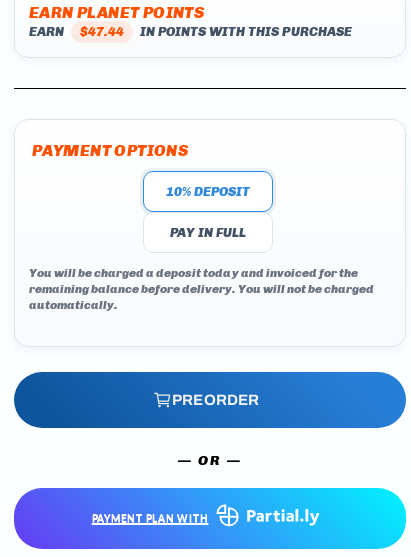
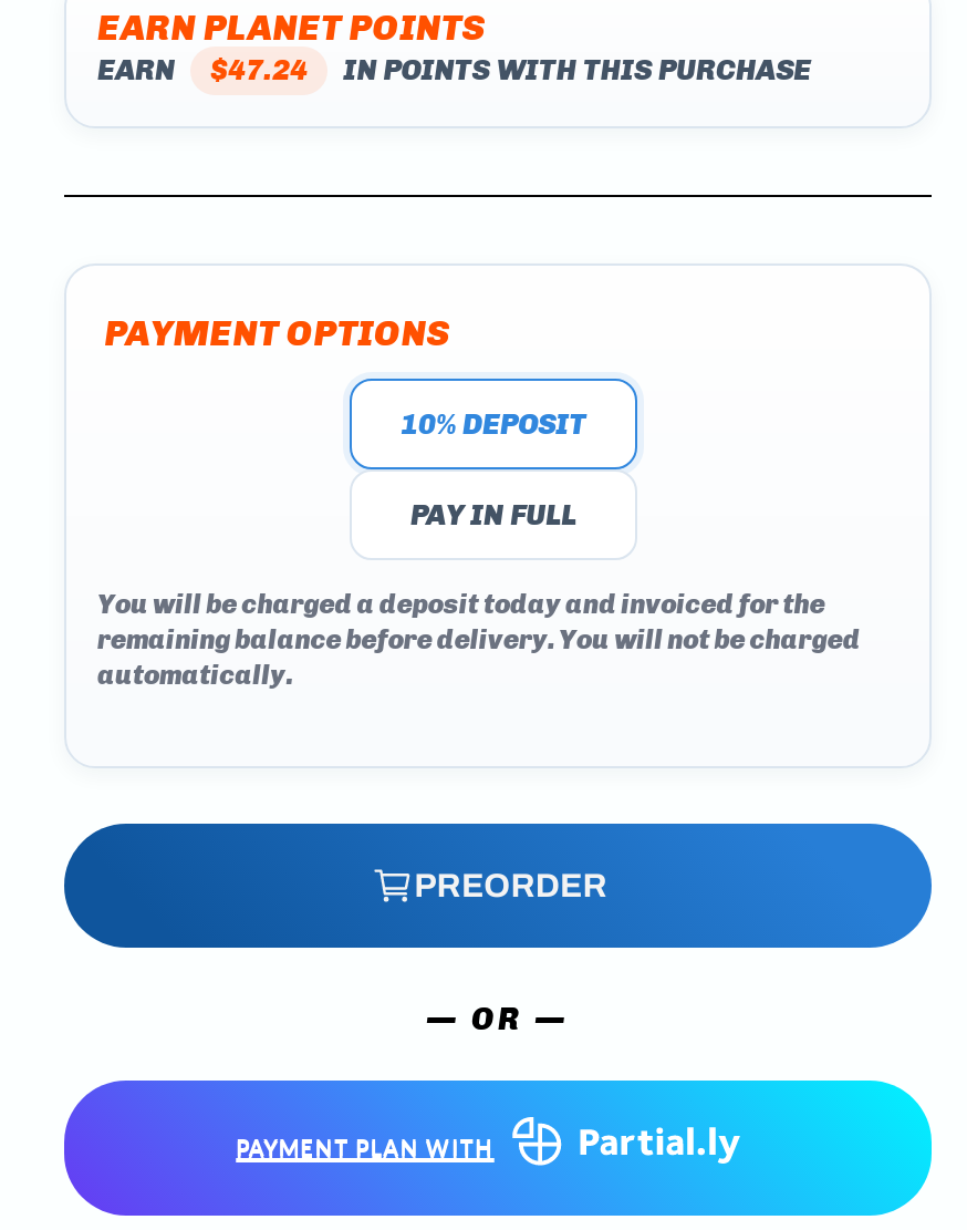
- $47.44
+ $47.24
